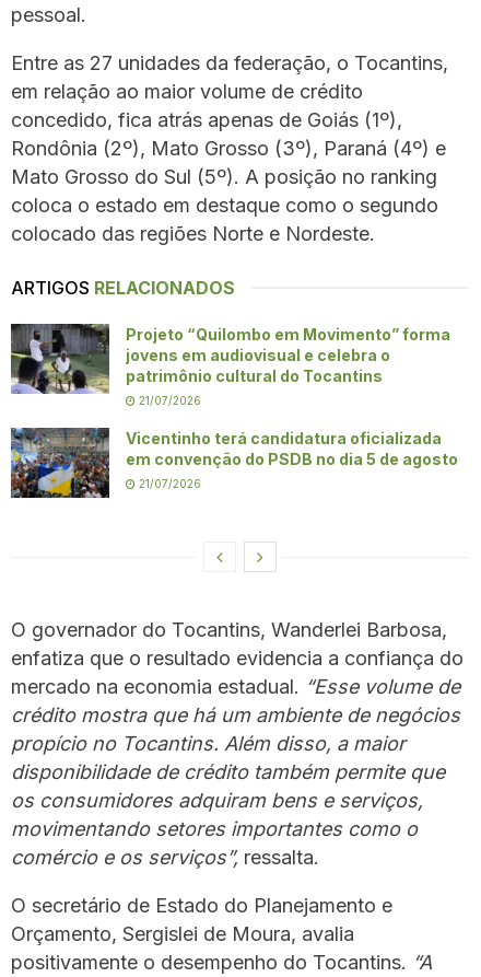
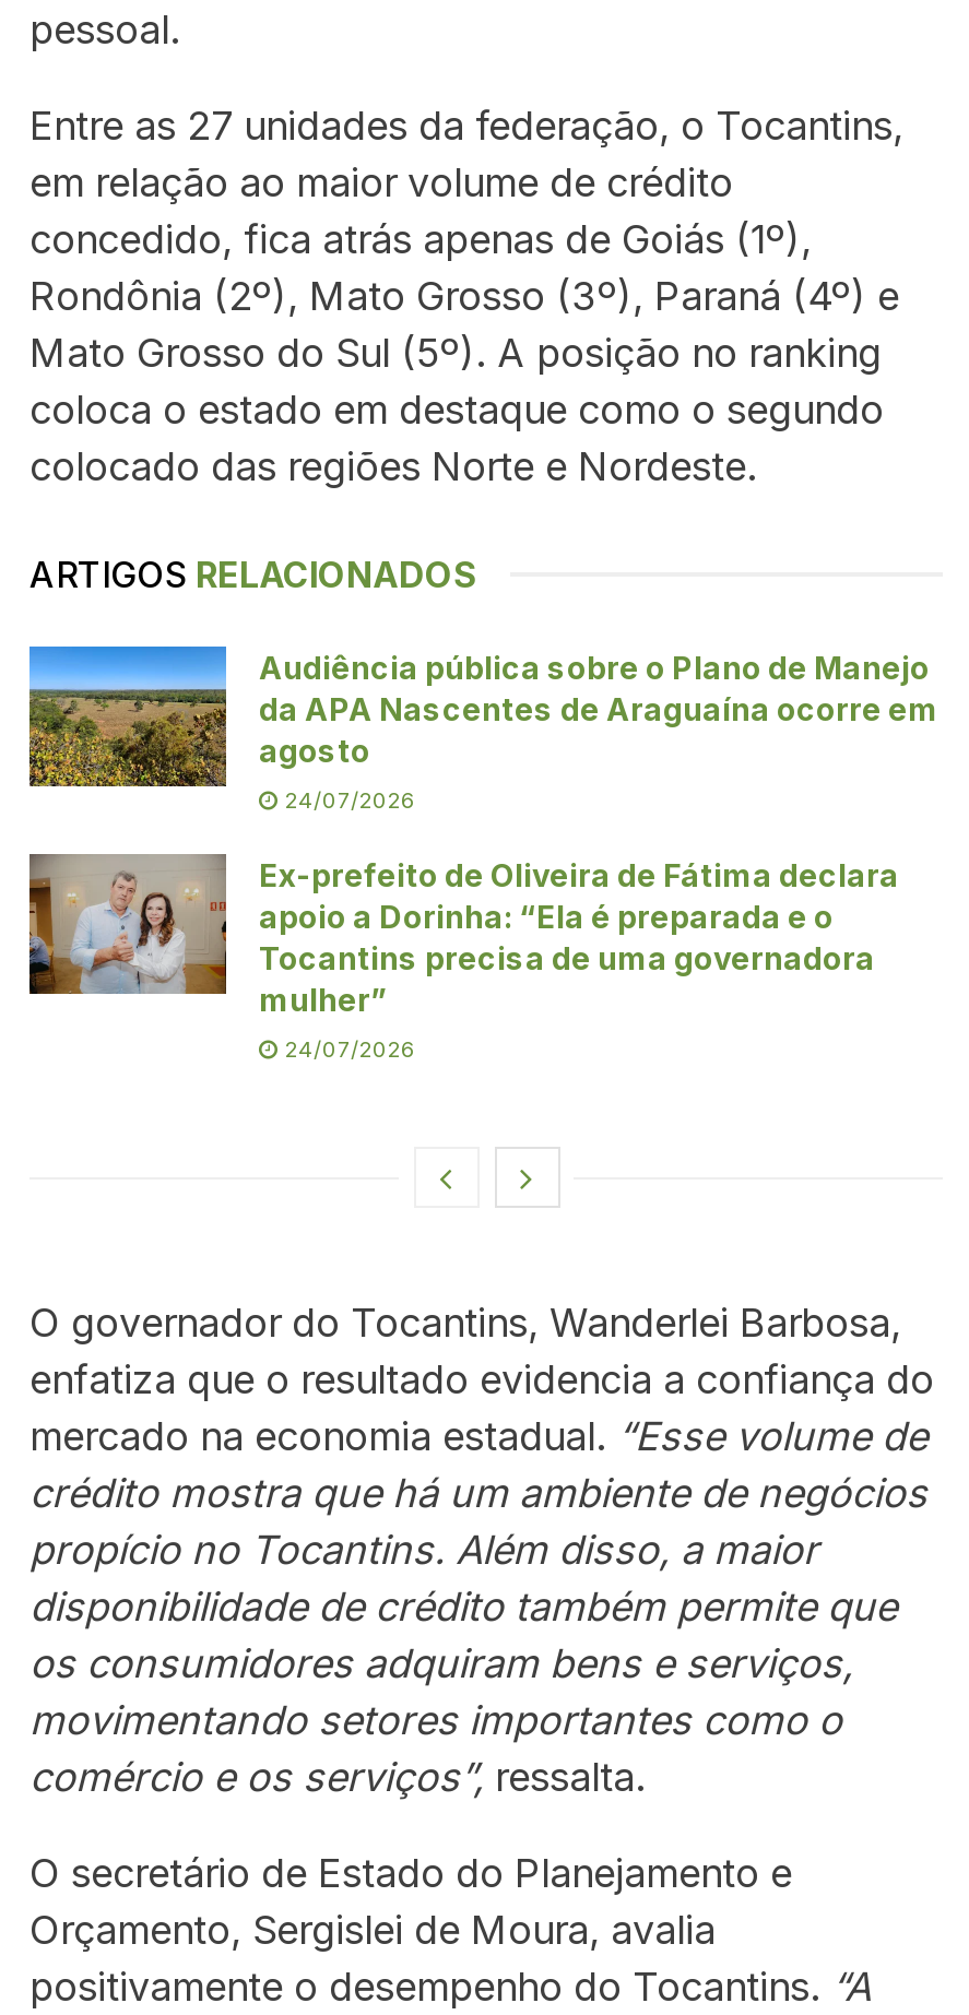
- [image]
- Projeto “Quilombo em Movimento” forma
- jovens em audiovisual e celebra o
- patrimônio cultural do Tocantins
+ [image]
+ Audiência pública sobre o Plano de Manejo
+ da APA Nascentes de Araguaína ocorre em
+ agosto

- 21/07/2026
+ 24/07/2026

- [image]
- Vicentinho terá candidatura oficializada
- em convenção do PSDB no dia 5 de agosto
+ [image]
+ Ex-prefeito de Oliveira de Fátima declara
+ apoio a Dorinha: “Ela é preparada e o
+ Tocantins precisa de uma governadora
+ mulher”

- 21/07/2026
+ 24/07/2026
